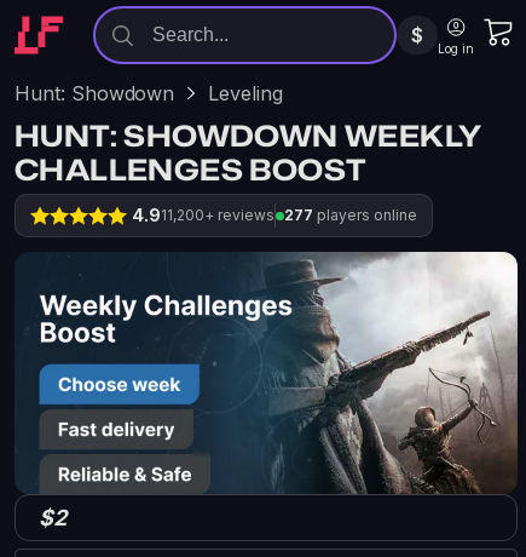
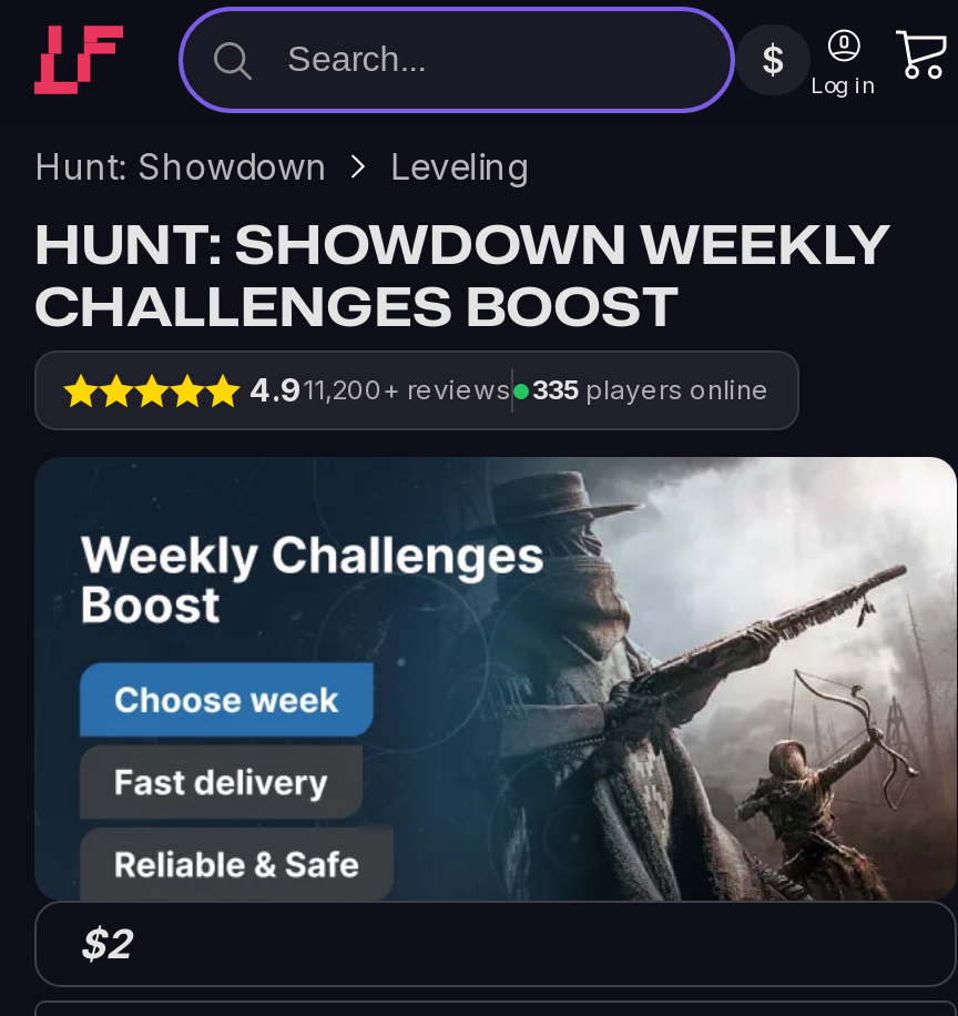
- 4.911,200+ reviews 277 players online
+ 4.911,200+ reviews
+ 335 players online
